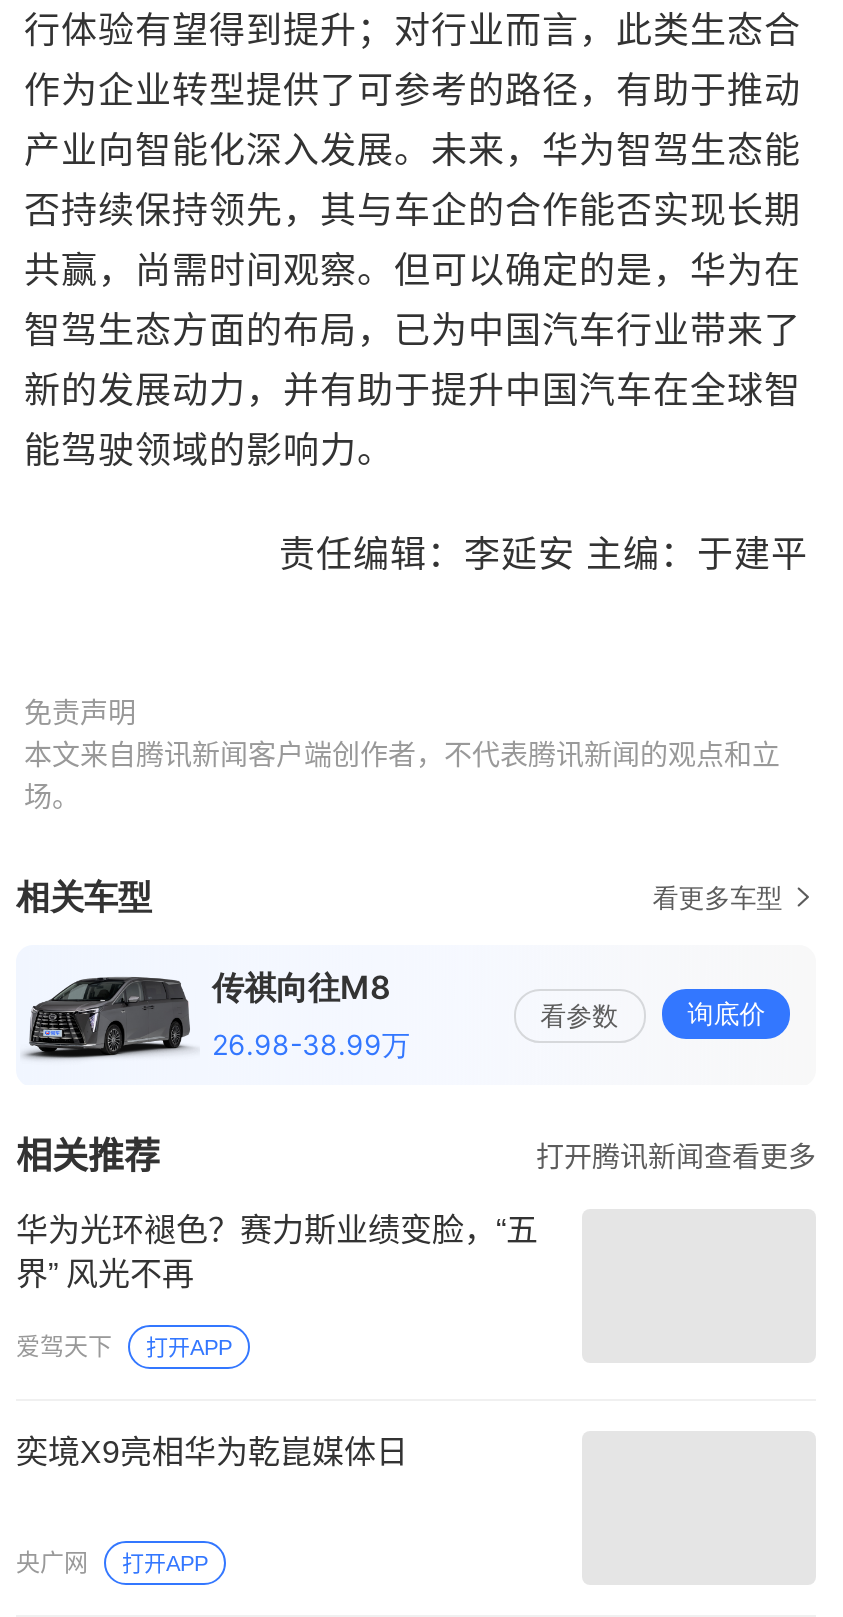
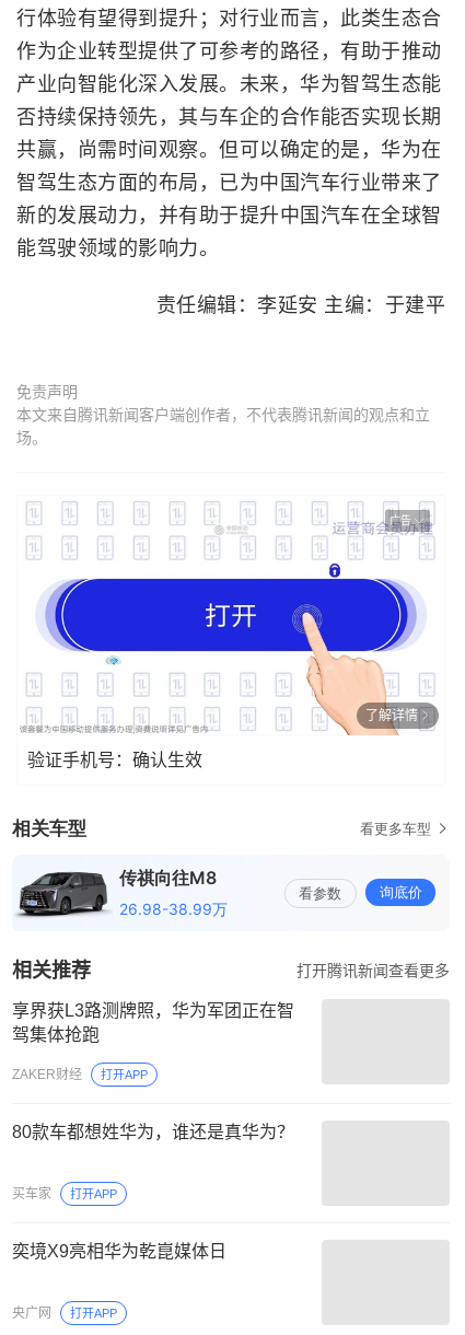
+ [image]
+ 了解详情
+ 验证手机号：确认生效

+ 广告

- 华为光环褪色？赛力斯业绩变脸，“五
- 界” 风光不再
- 爱驾天下
+ 享界获L3路测牌照，华为军团正在智
+ 驾集体抢跑
+ ZAKER财经
+ 打开APP
+ 80款车都想姓华为，谁还是真华为？
+ 买车家
